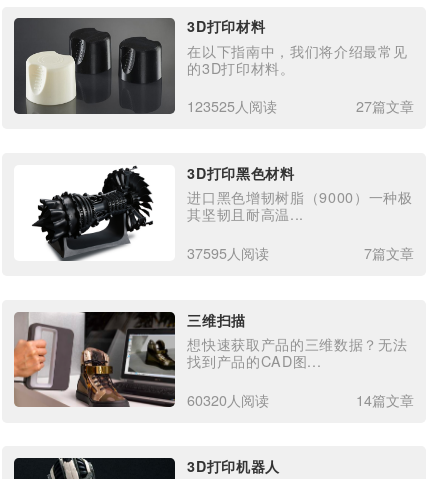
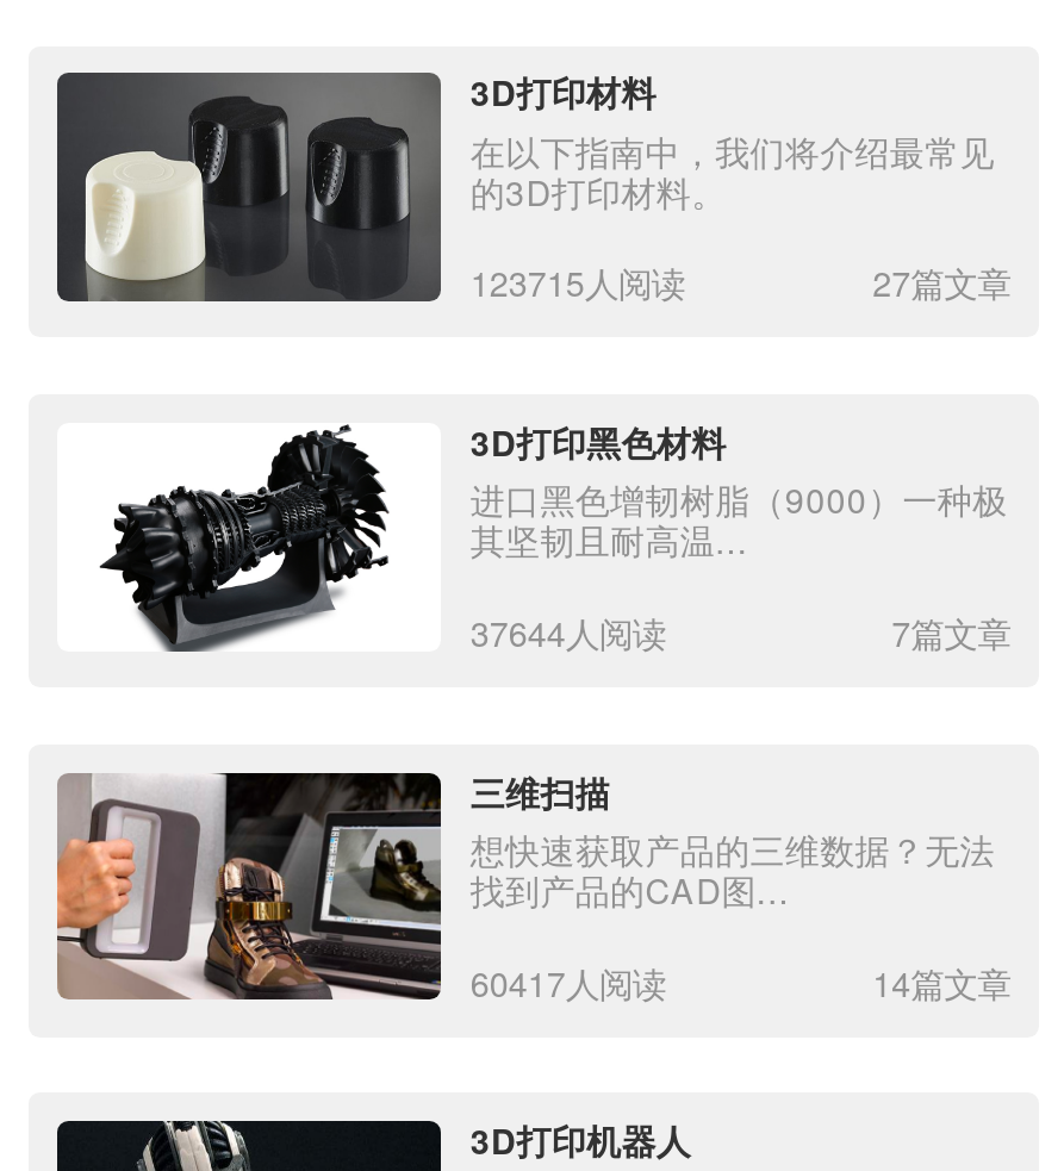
- 123525人阅读
+ 123715人阅读

- 37595人阅读
+ 37644人阅读

- 60320人阅读
+ 60417人阅读
